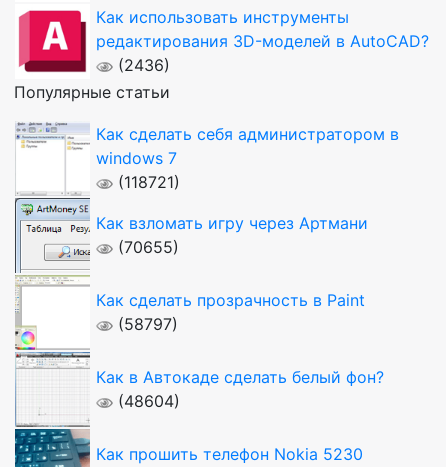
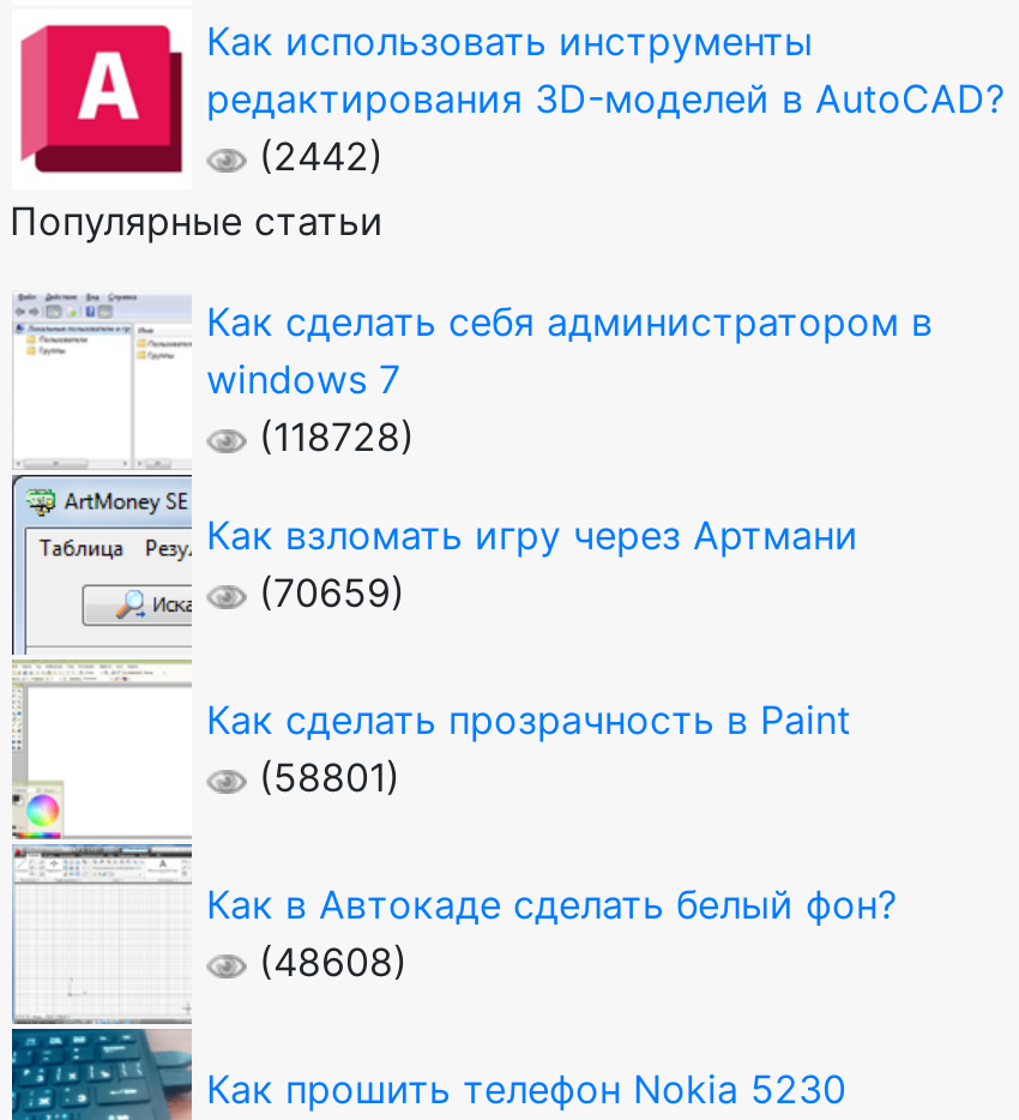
- (2436)
+ (2442)

- (118721)
+ (118728)

- (70655)
+ (70659)

- (58797)
+ (58801)

- (48604)
+ (48608)
